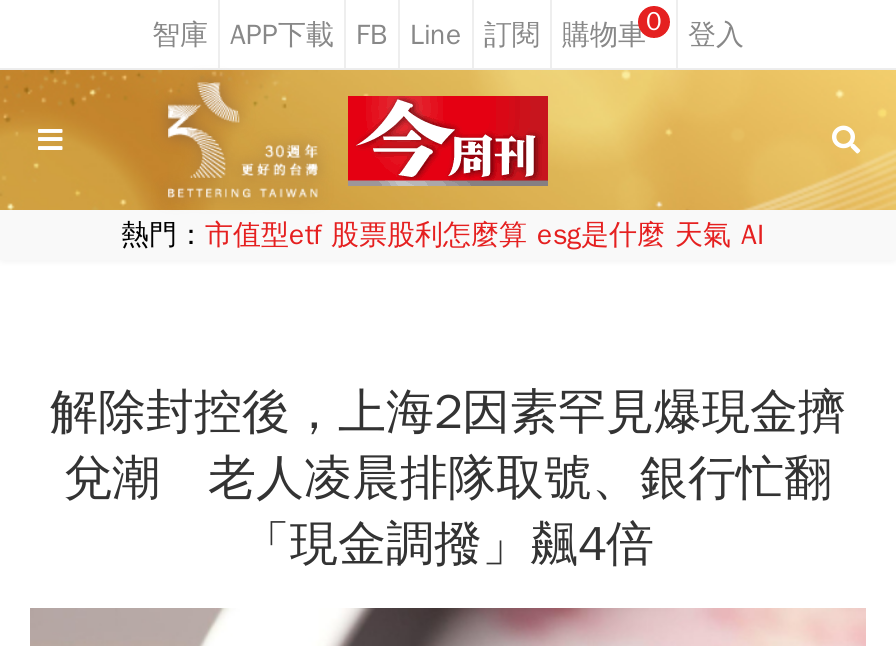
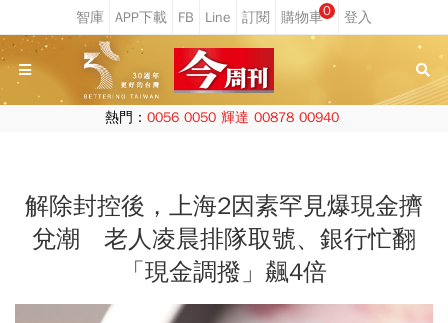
- 熱門：市值型etf 股票股利怎麼算 esg是什麼 天氣 AI
+ 熱門：0056 0050 輝達 00878 00940
